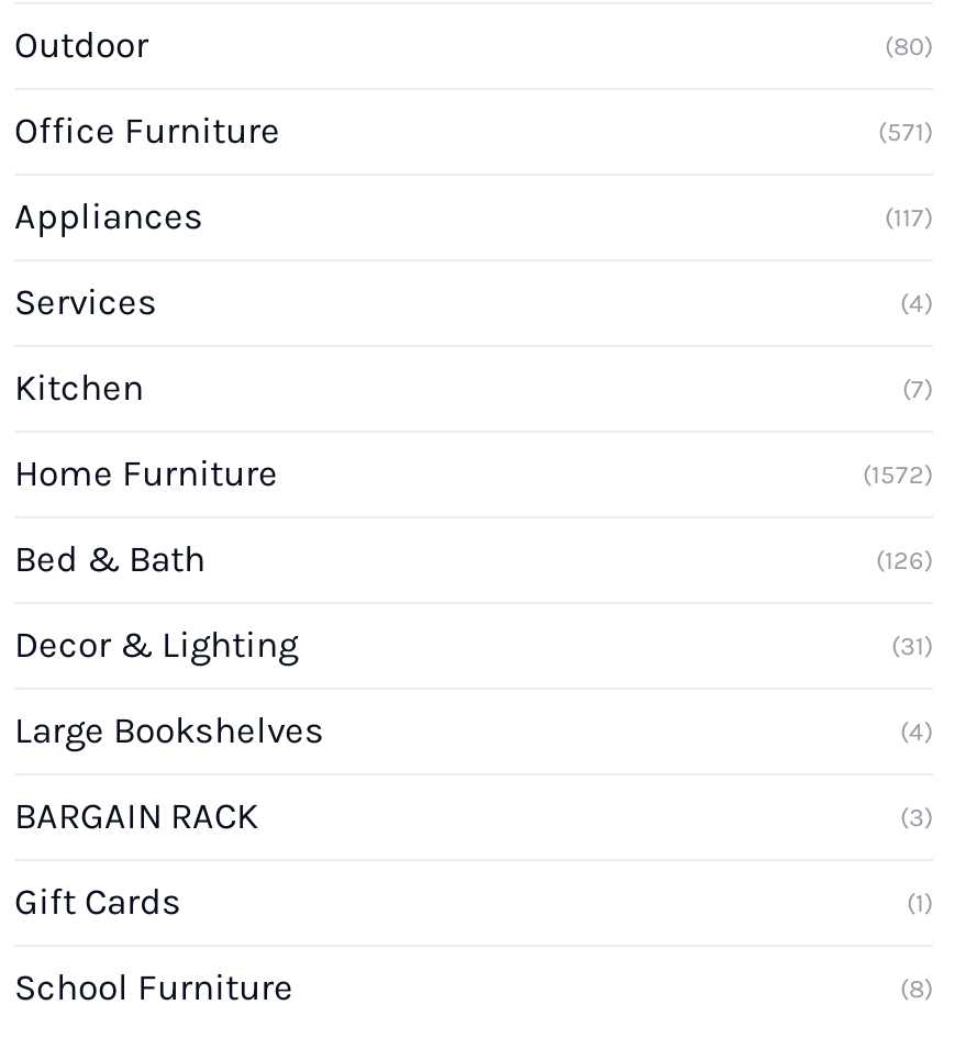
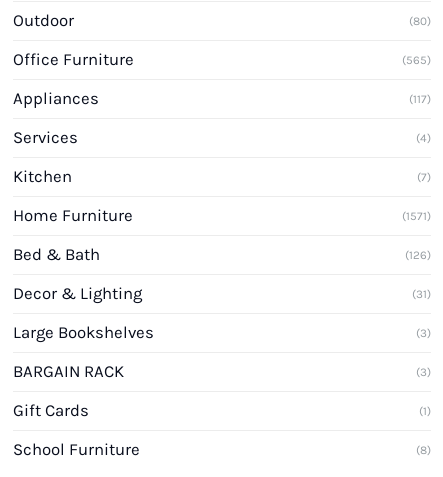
- (571)
+ (565)

- (1572)
+ (1571)

- (4)
+ (3)
